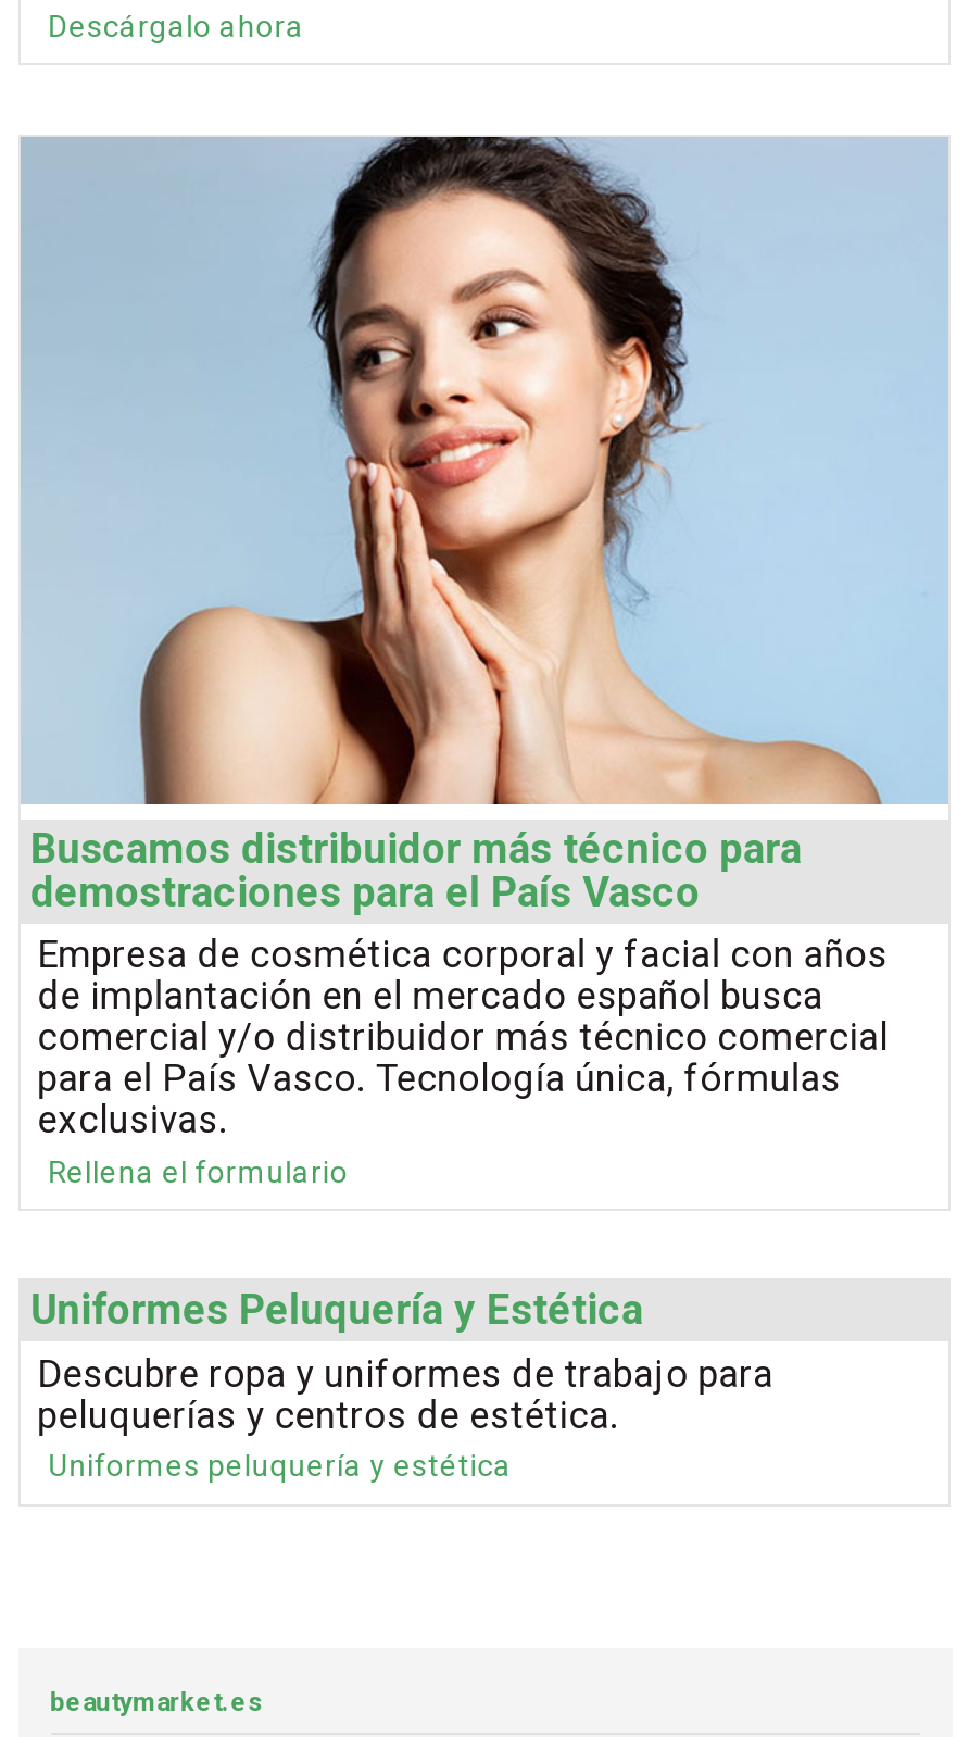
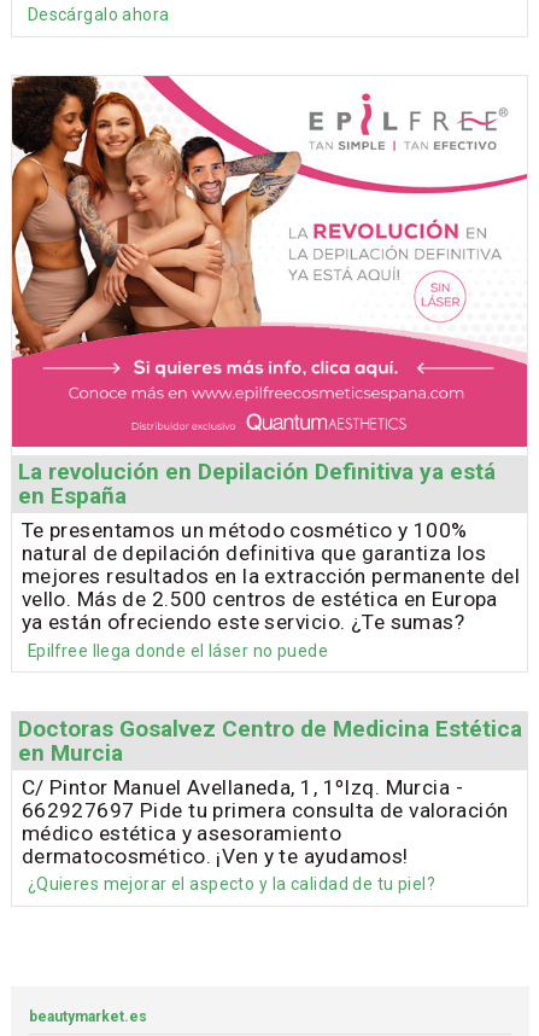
- [image]
- Buscamos distribuidor más técnico para
- demostraciones para el País Vasco
- Empresa de cosmética corporal y facial con años
- de implantación en el mercado español busca
- comercial y/o distribuidor más técnico comercial
- para el País Vasco. Tecnología única, fórmulas
- exclusivas.
- Rellena el formulario
+ [image]
+ La revolución en Depilación Definitiva ya está
+ en España
+ Te presentamos un método cosmético y 100%
+ natural de depilación definitiva que garantiza los
+ mejores resultados en la extracción permanente del
+ vello. Más de 2.500 centros de estética en Europa
+ ya están ofreciendo este servicio. ¿Te sumas?
+ Epilfree llega donde el láser no puede

- Uniformes Peluquería y Estética
- Descubre ropa y uniformes de trabajo para
- peluquerías y centros de estética.
- Uniformes peluquería y estética
+ Doctoras Gosalvez Centro de Medicina Estética
+ en Murcia
+ C/ Pintor Manuel Avellaneda, 1, 1ºIzq. Murcia -
+ 662927697 Pide tu primera consulta de valoración
+ médico estética y asesoramiento
+ dermatocosmético. ¡Ven y te ayudamos!
+ ¿Quieres mejorar el aspecto y la calidad de tu piel?
